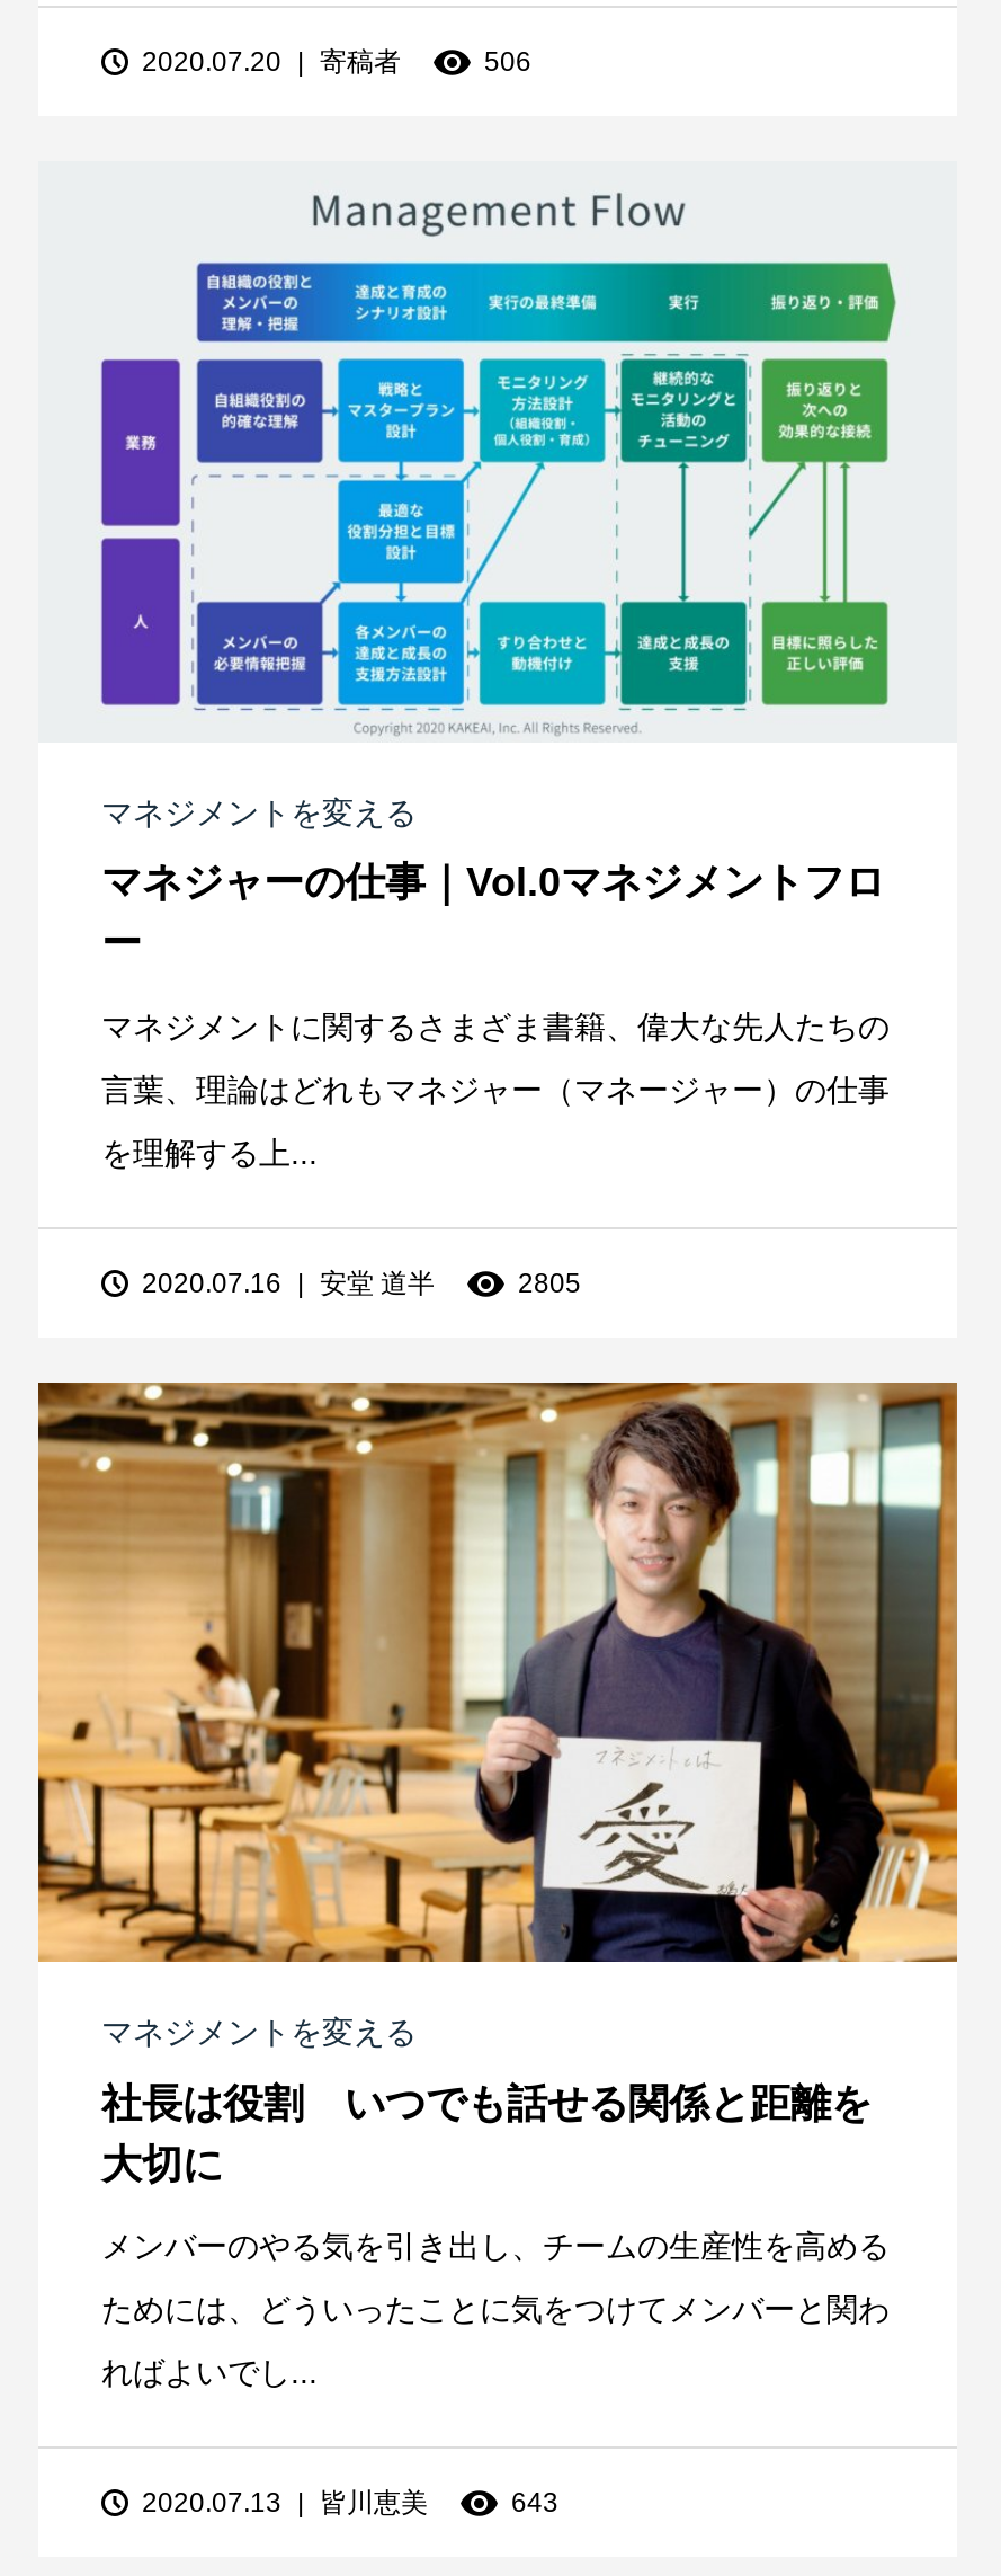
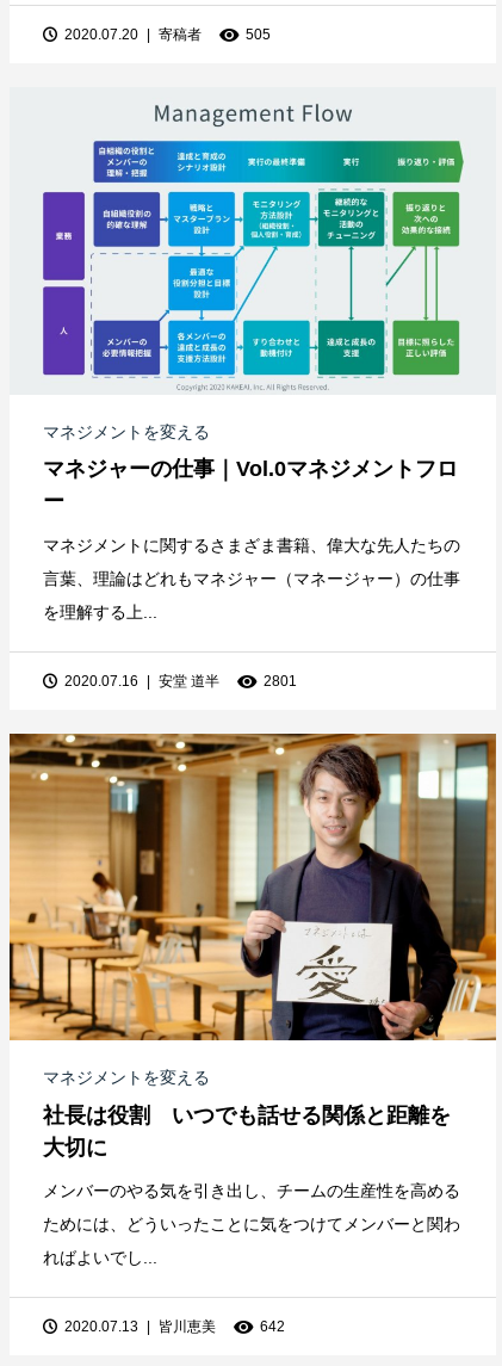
- 506
+ 505

- 2805
+ 2801

- 643
+ 642
